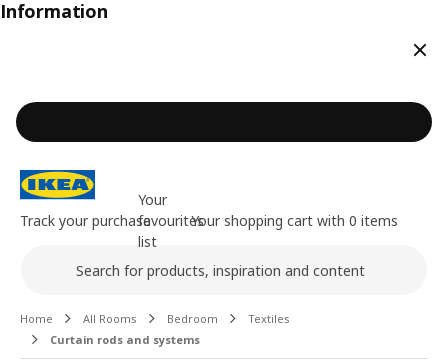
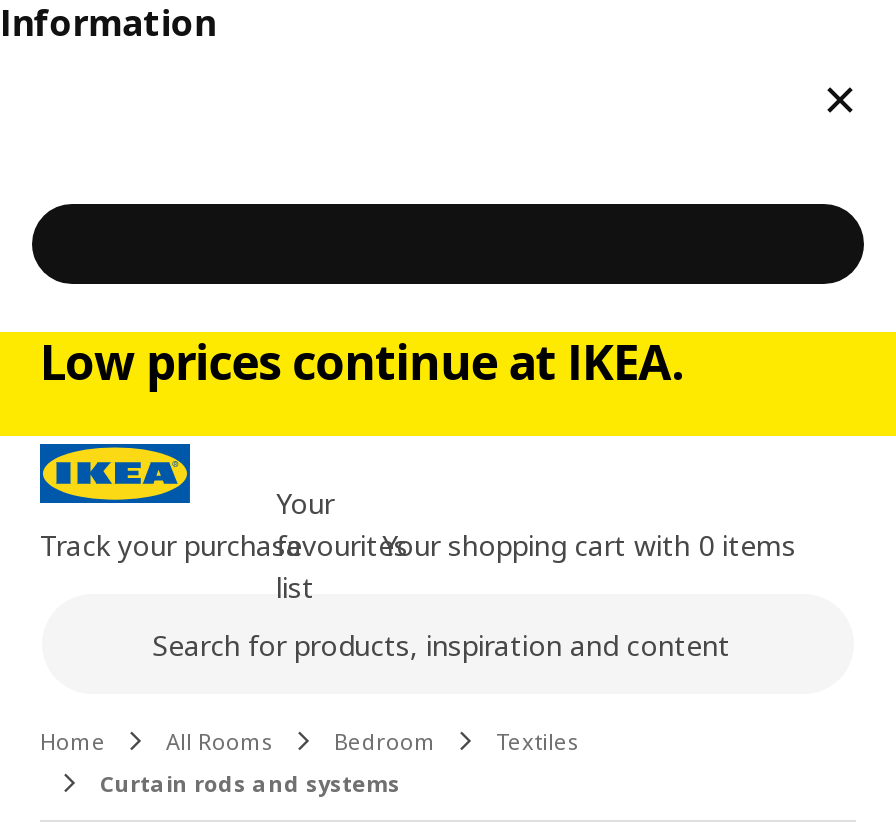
+ Low prices continue at IKEA.
